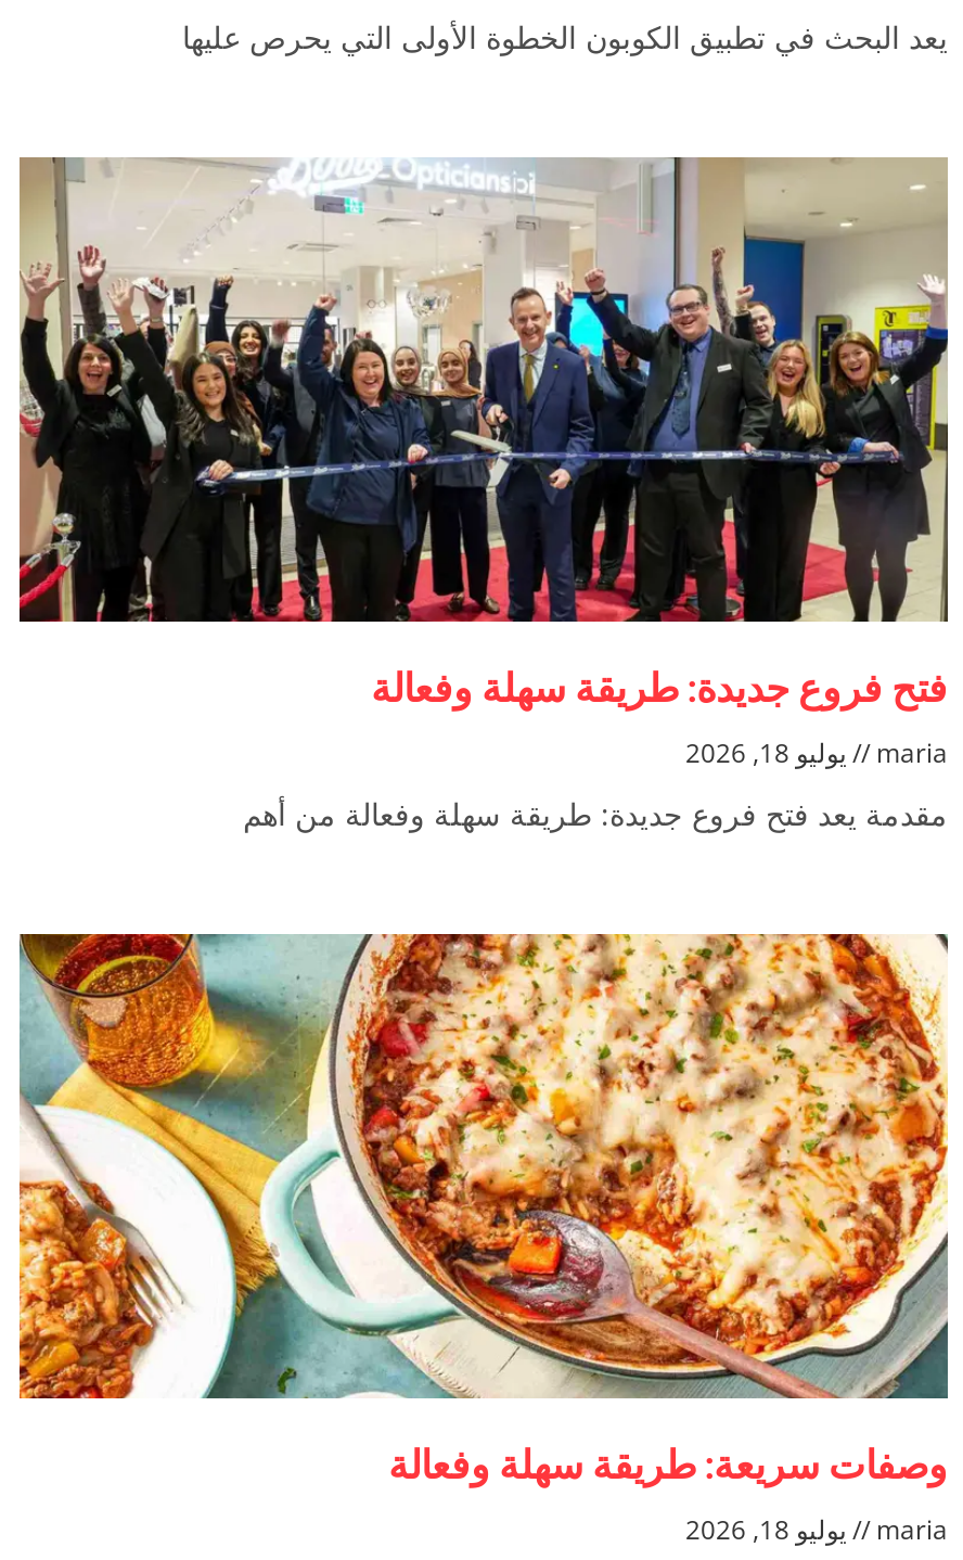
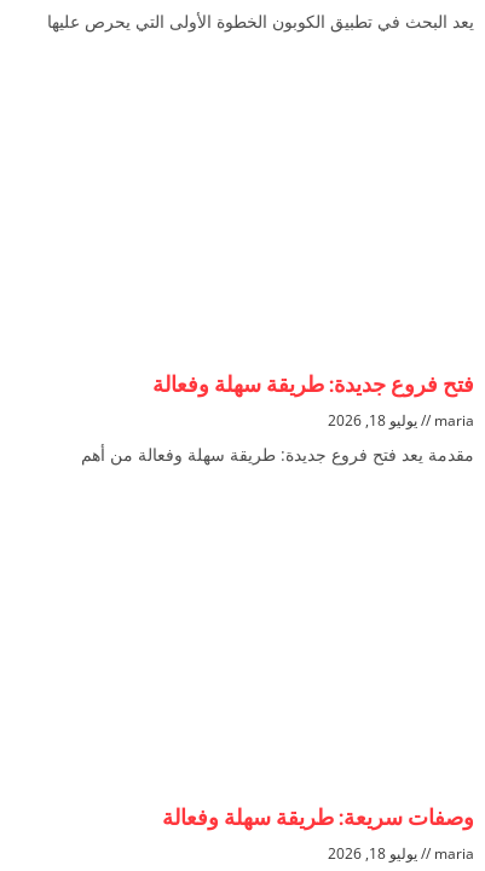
- [image]

- [image]
